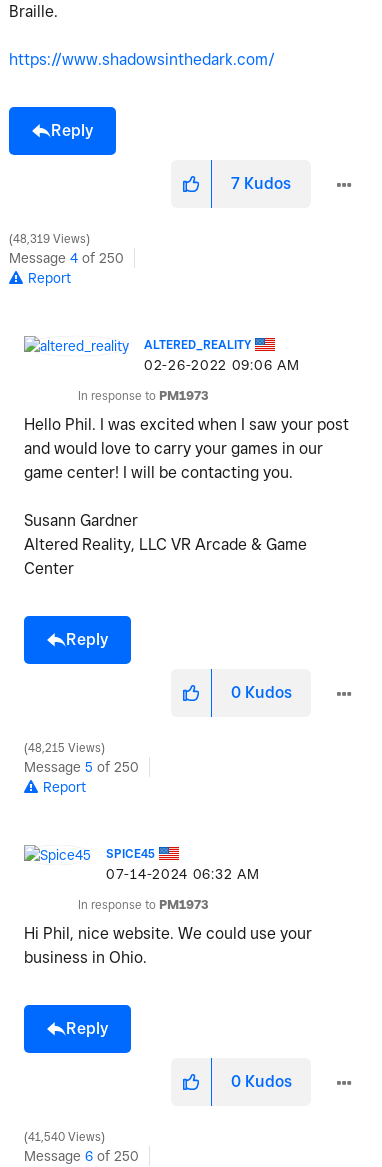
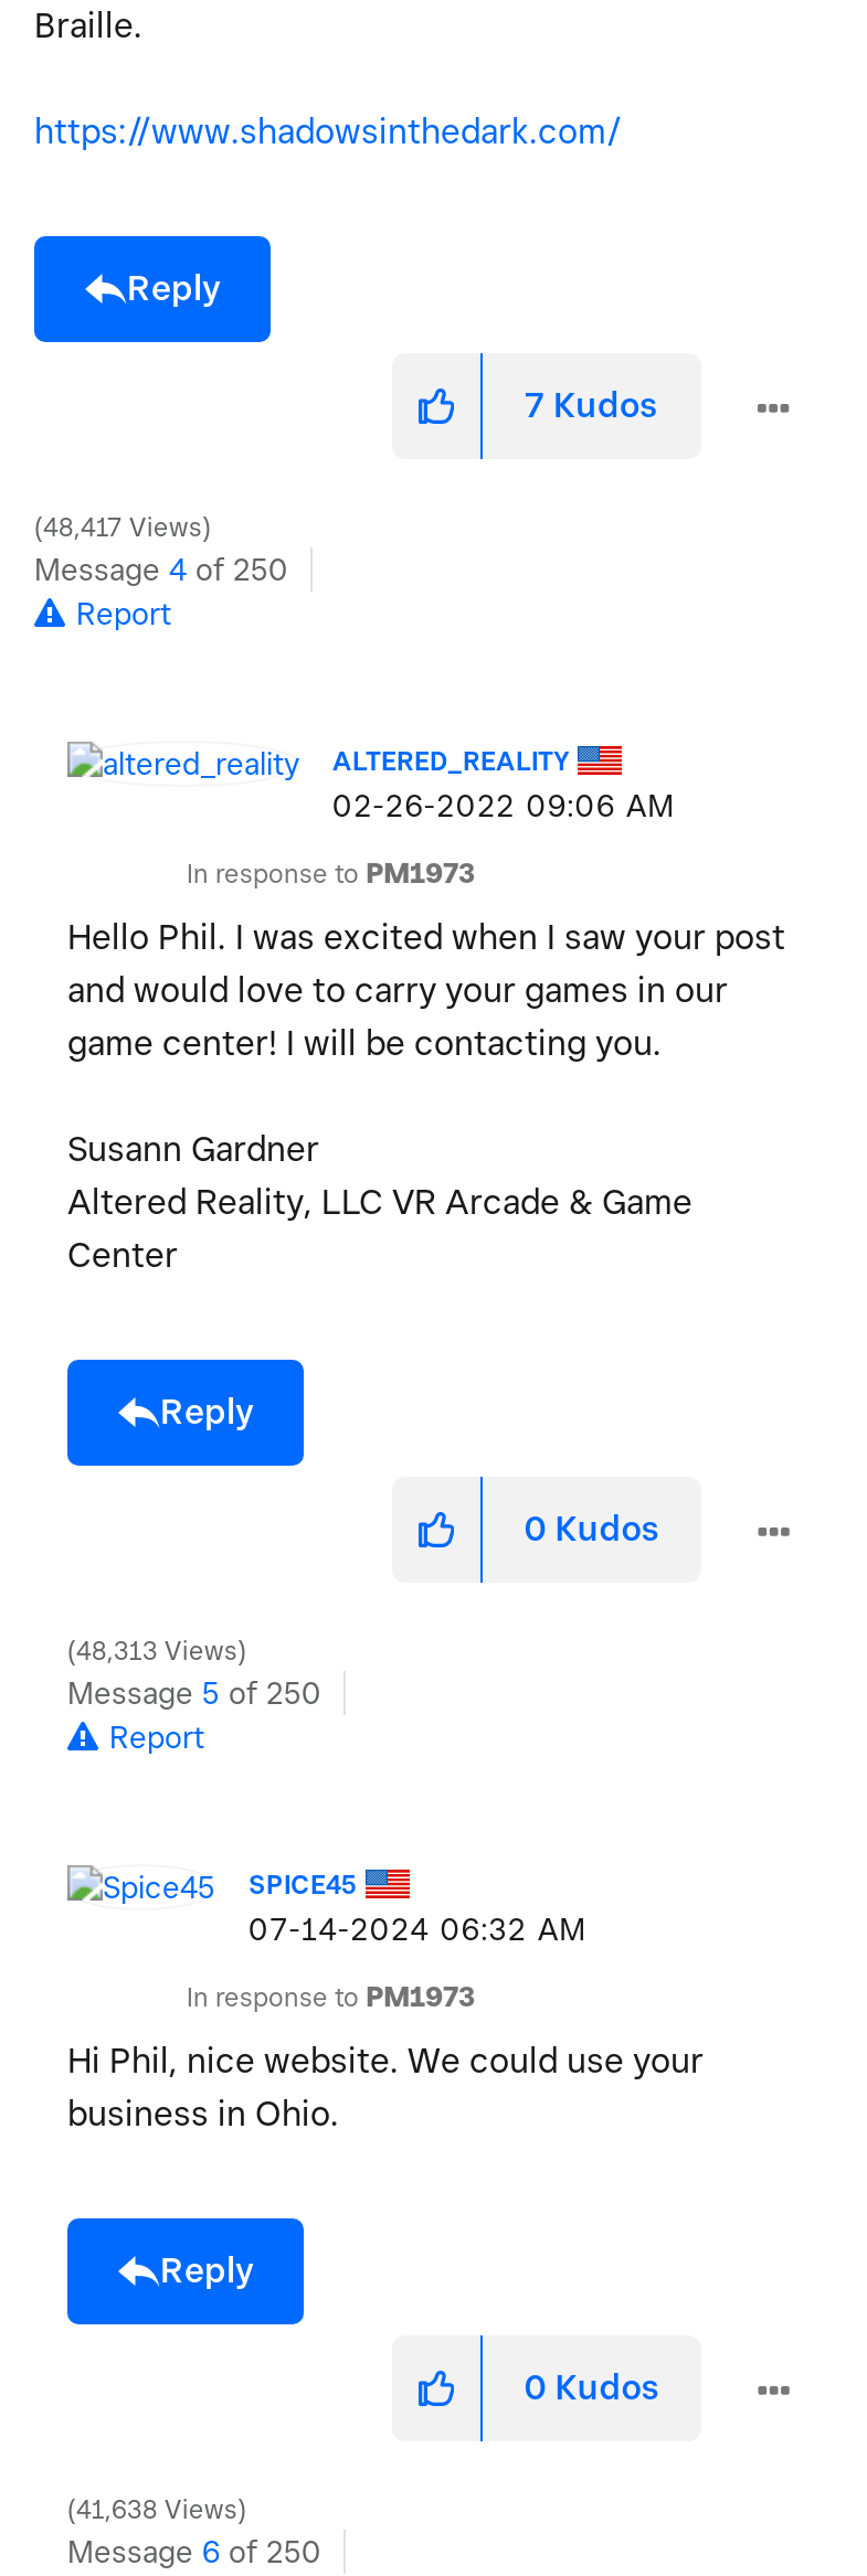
- 48,319 Views
+ 48,417 Views

- 48,215 Views
+ 48,313 Views

- 41,540 Views
+ 41,638 Views
